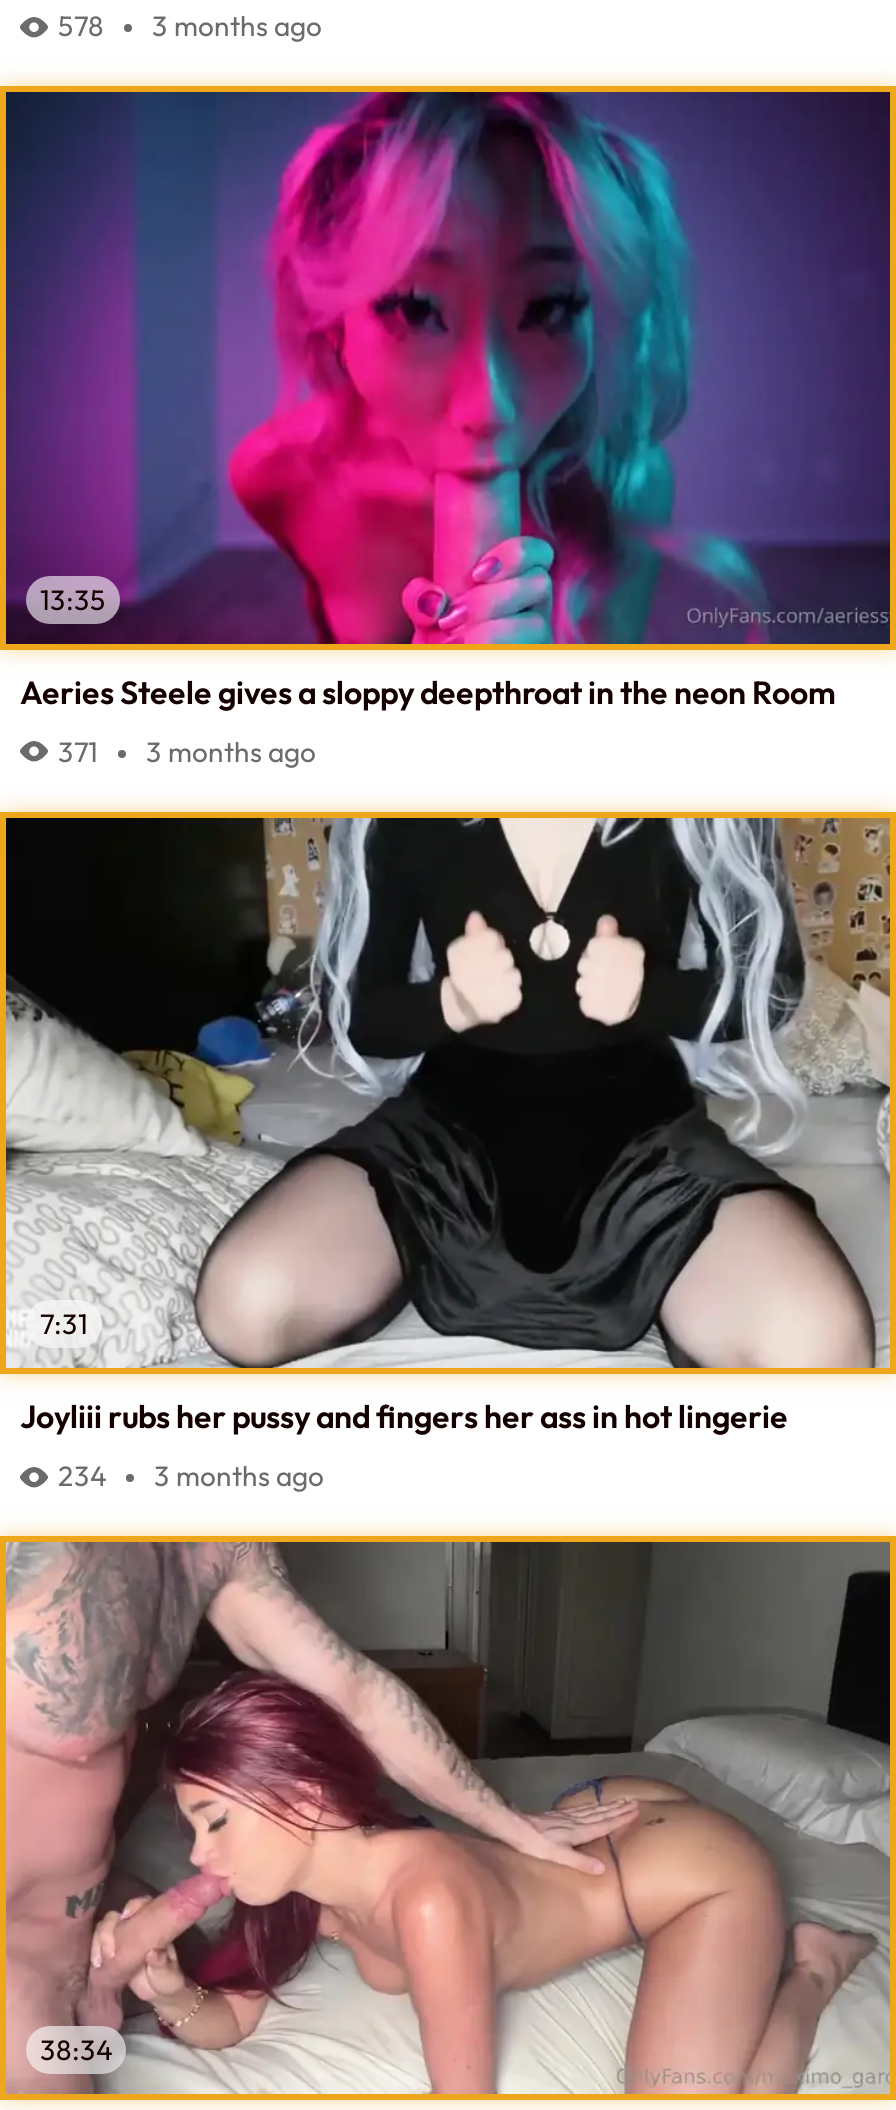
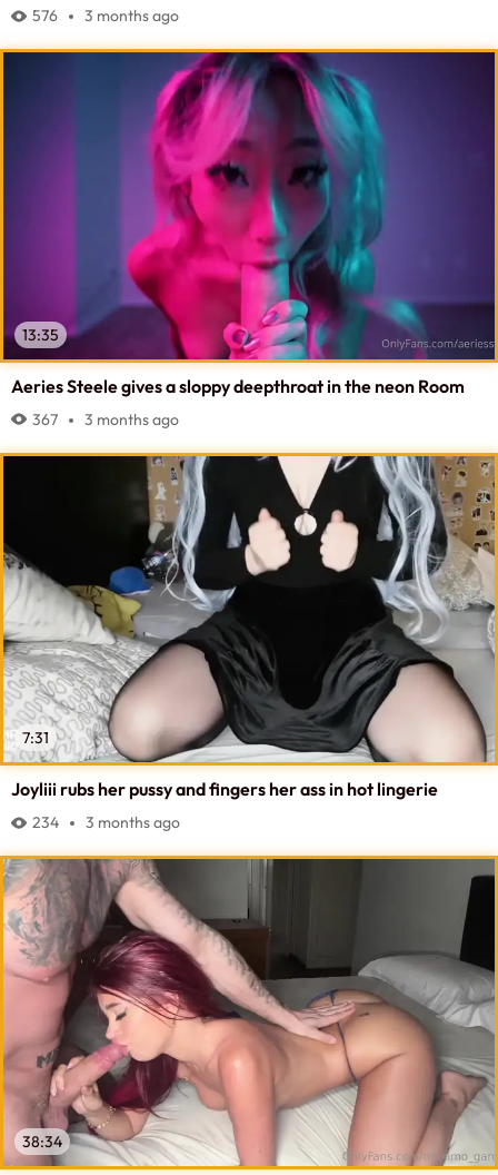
- 578 3 months ago
+ 576 3 months ago

- 371 3 months ago
+ 367 3 months ago
